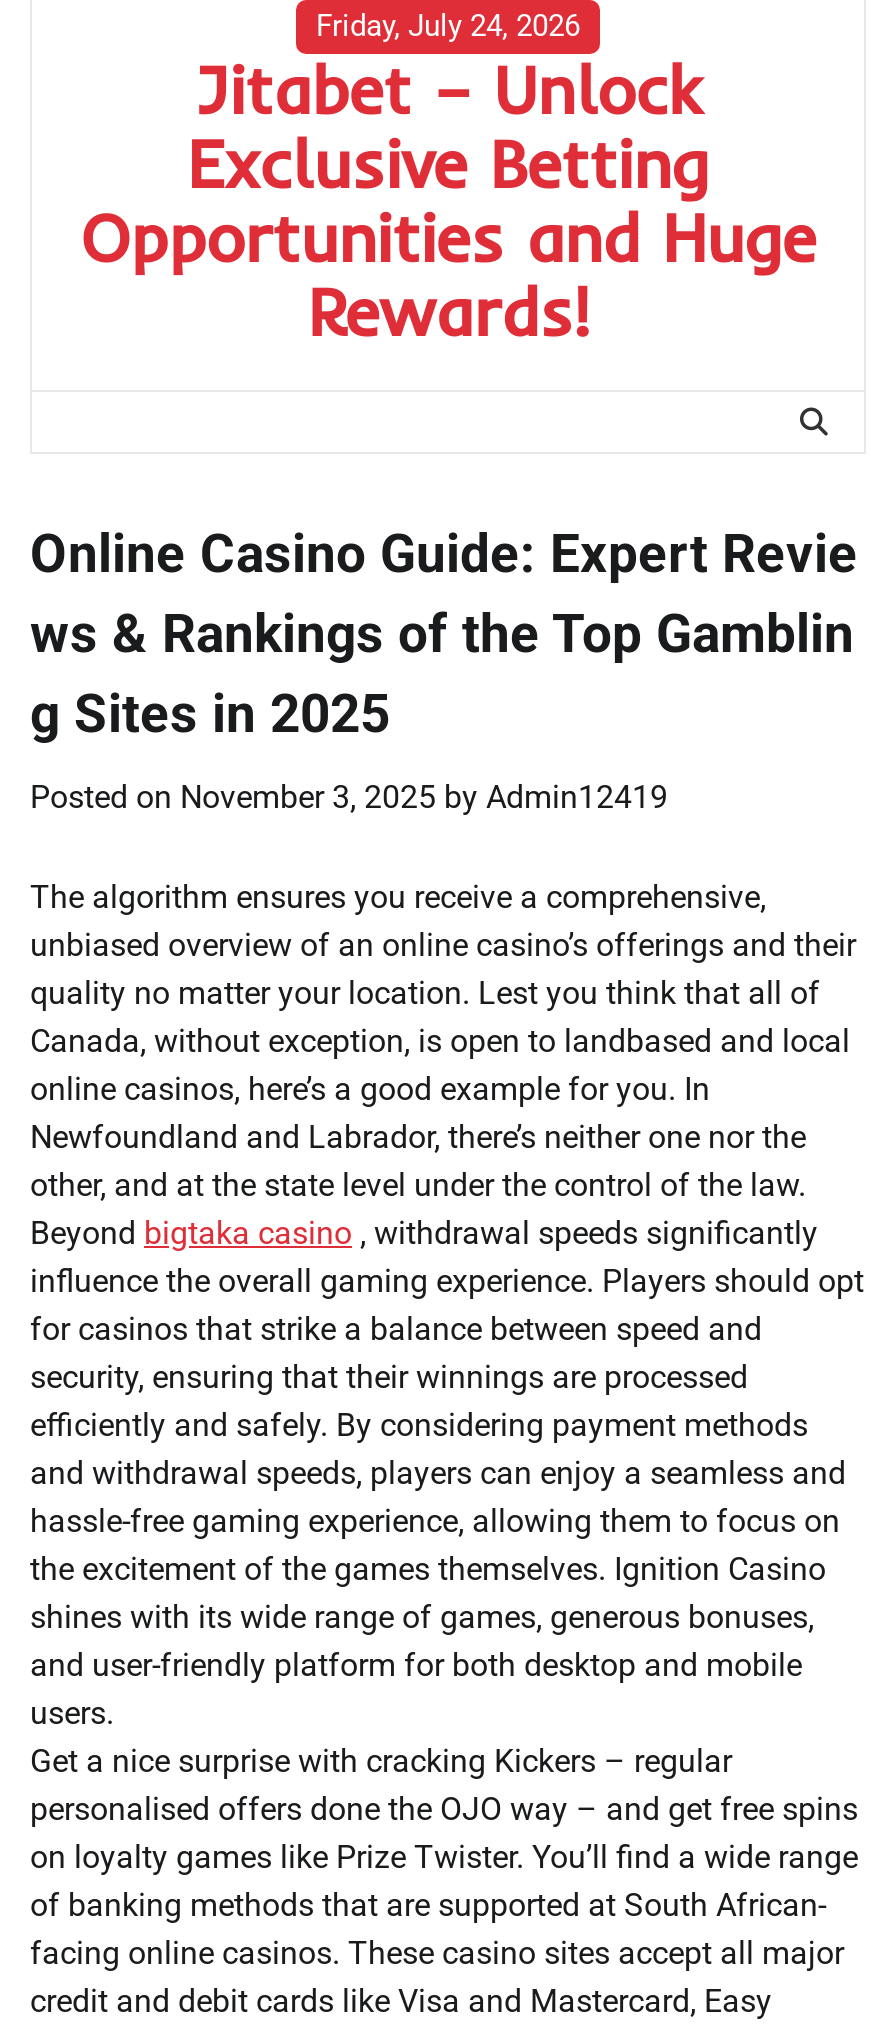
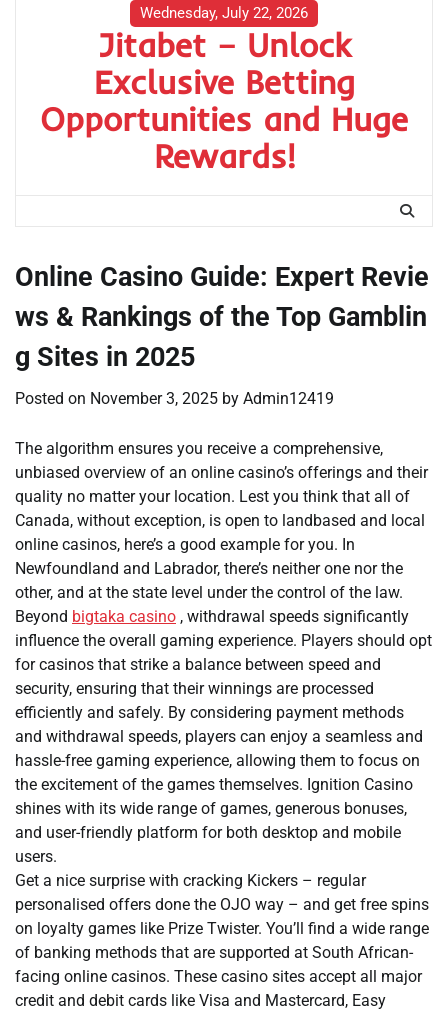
- Friday, July 24, 2026
+ Wednesday, July 22, 2026
